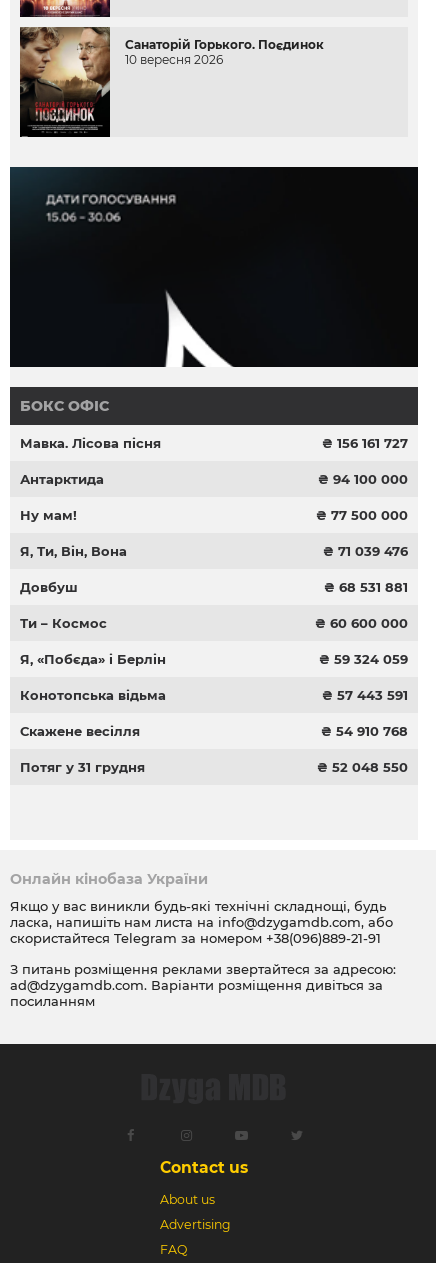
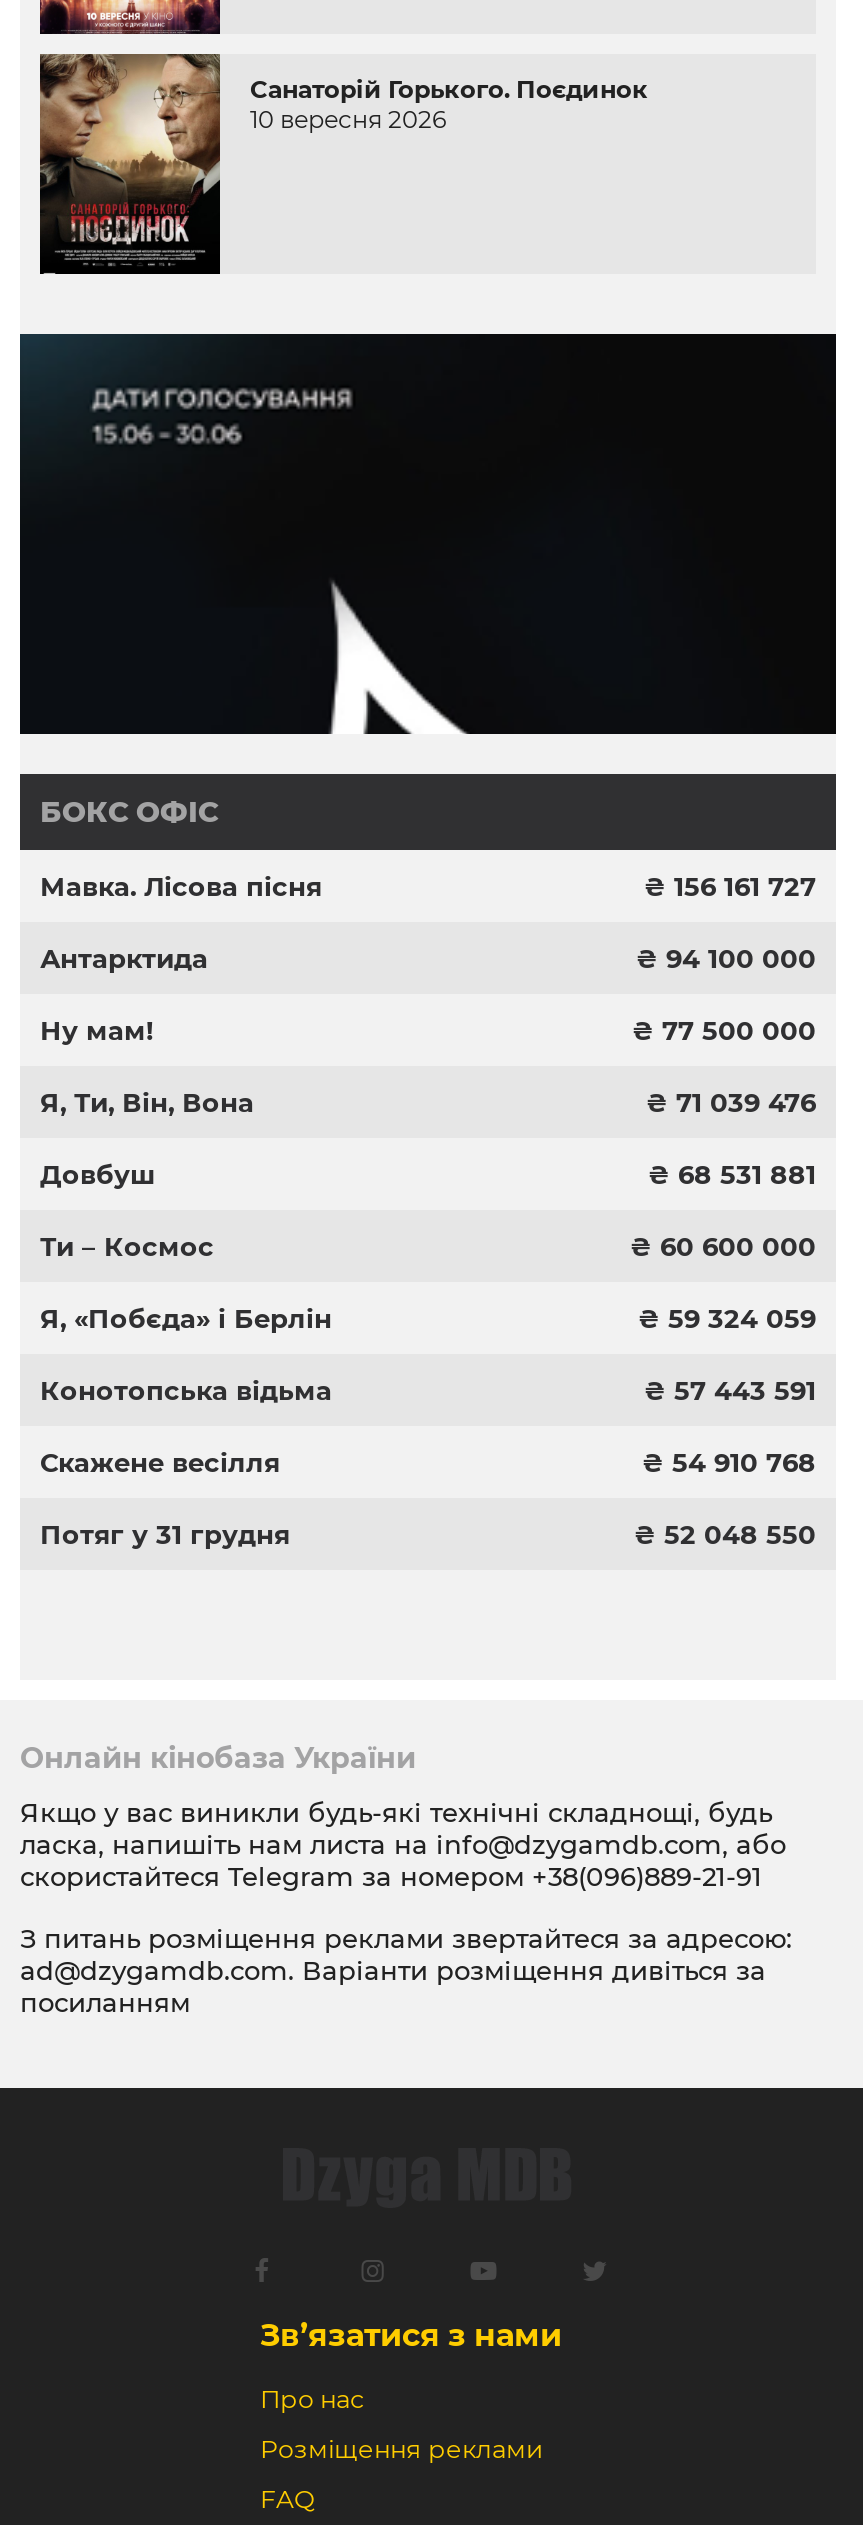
- Contact us
+ Зв’язатися з нами

- About us
+ Про нас

- Advertising
+ Розміщення реклами
